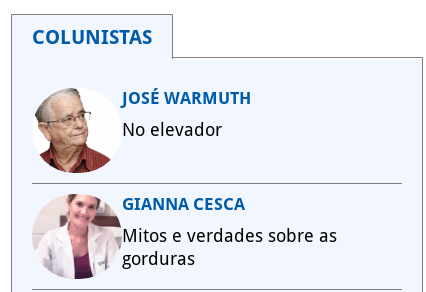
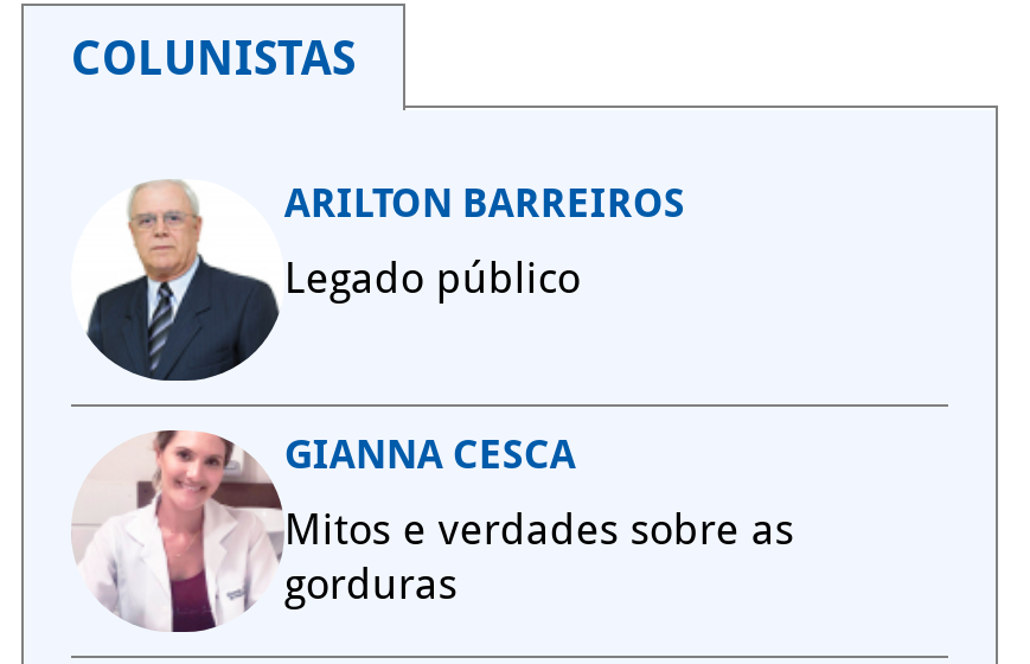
- [image]
- JOSÉ WARMUTH
+ [image]
+ ARILTON BARREIROS

- No elevador
+ Legado público
